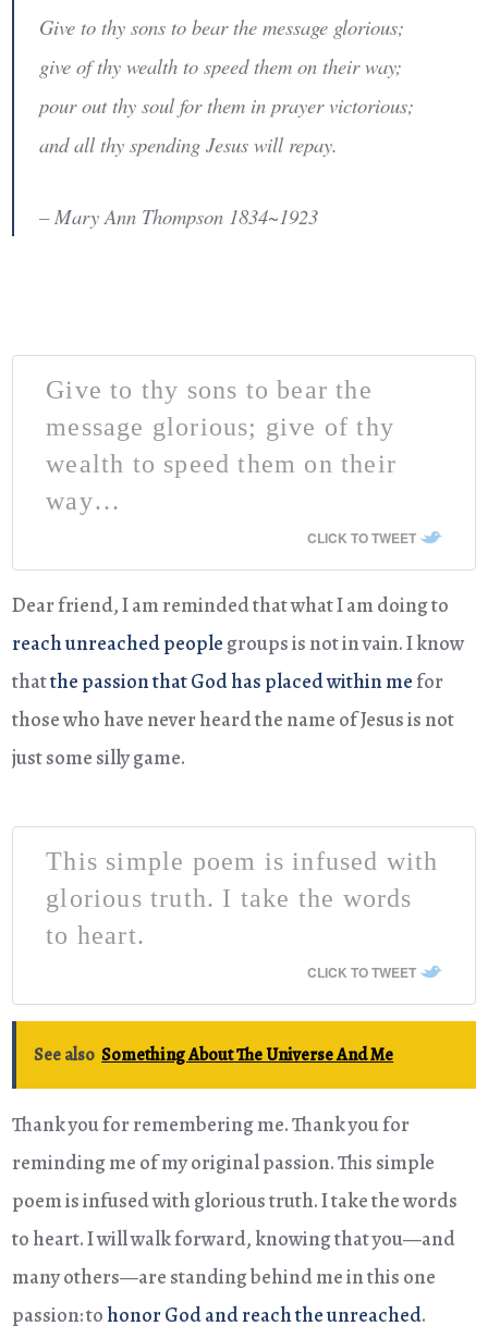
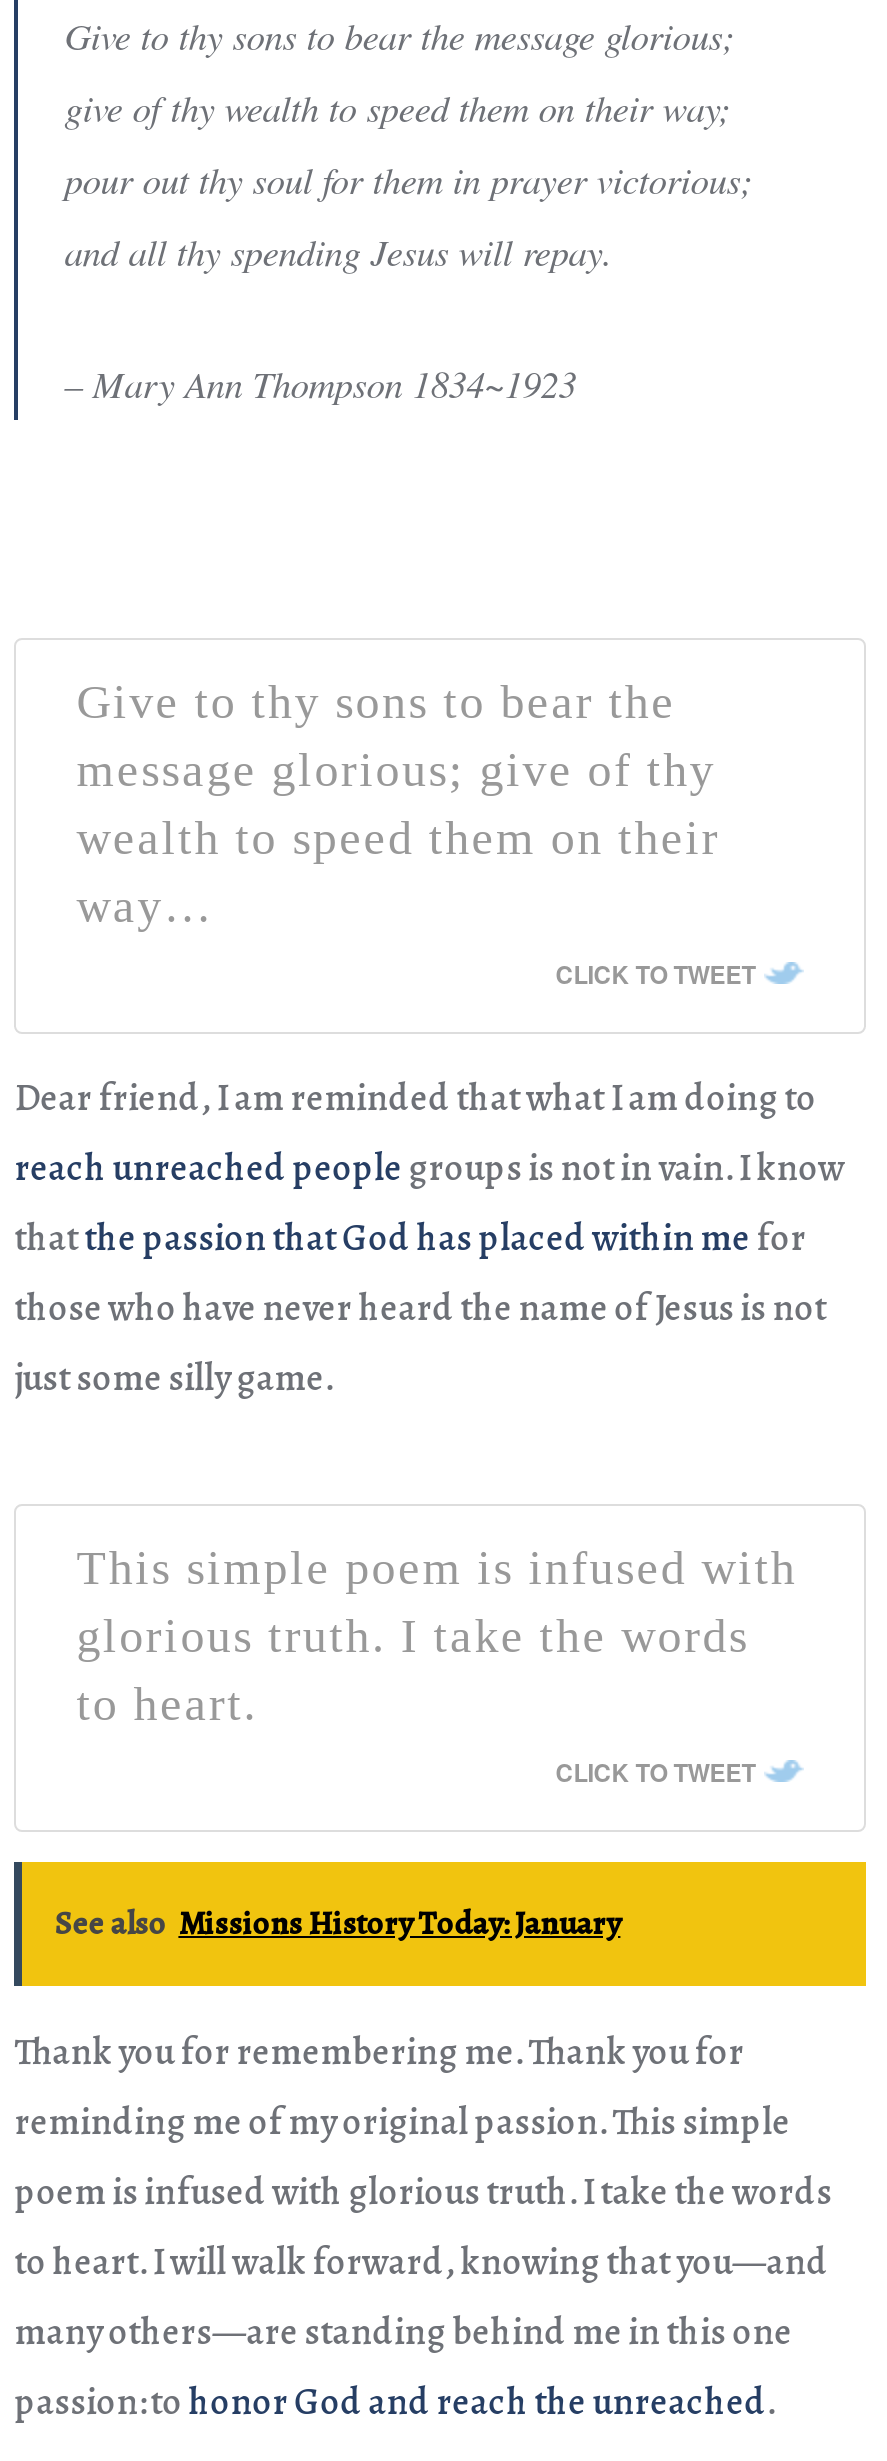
- See also Something About The Universe And Me
+ See also Missions History Today: January
